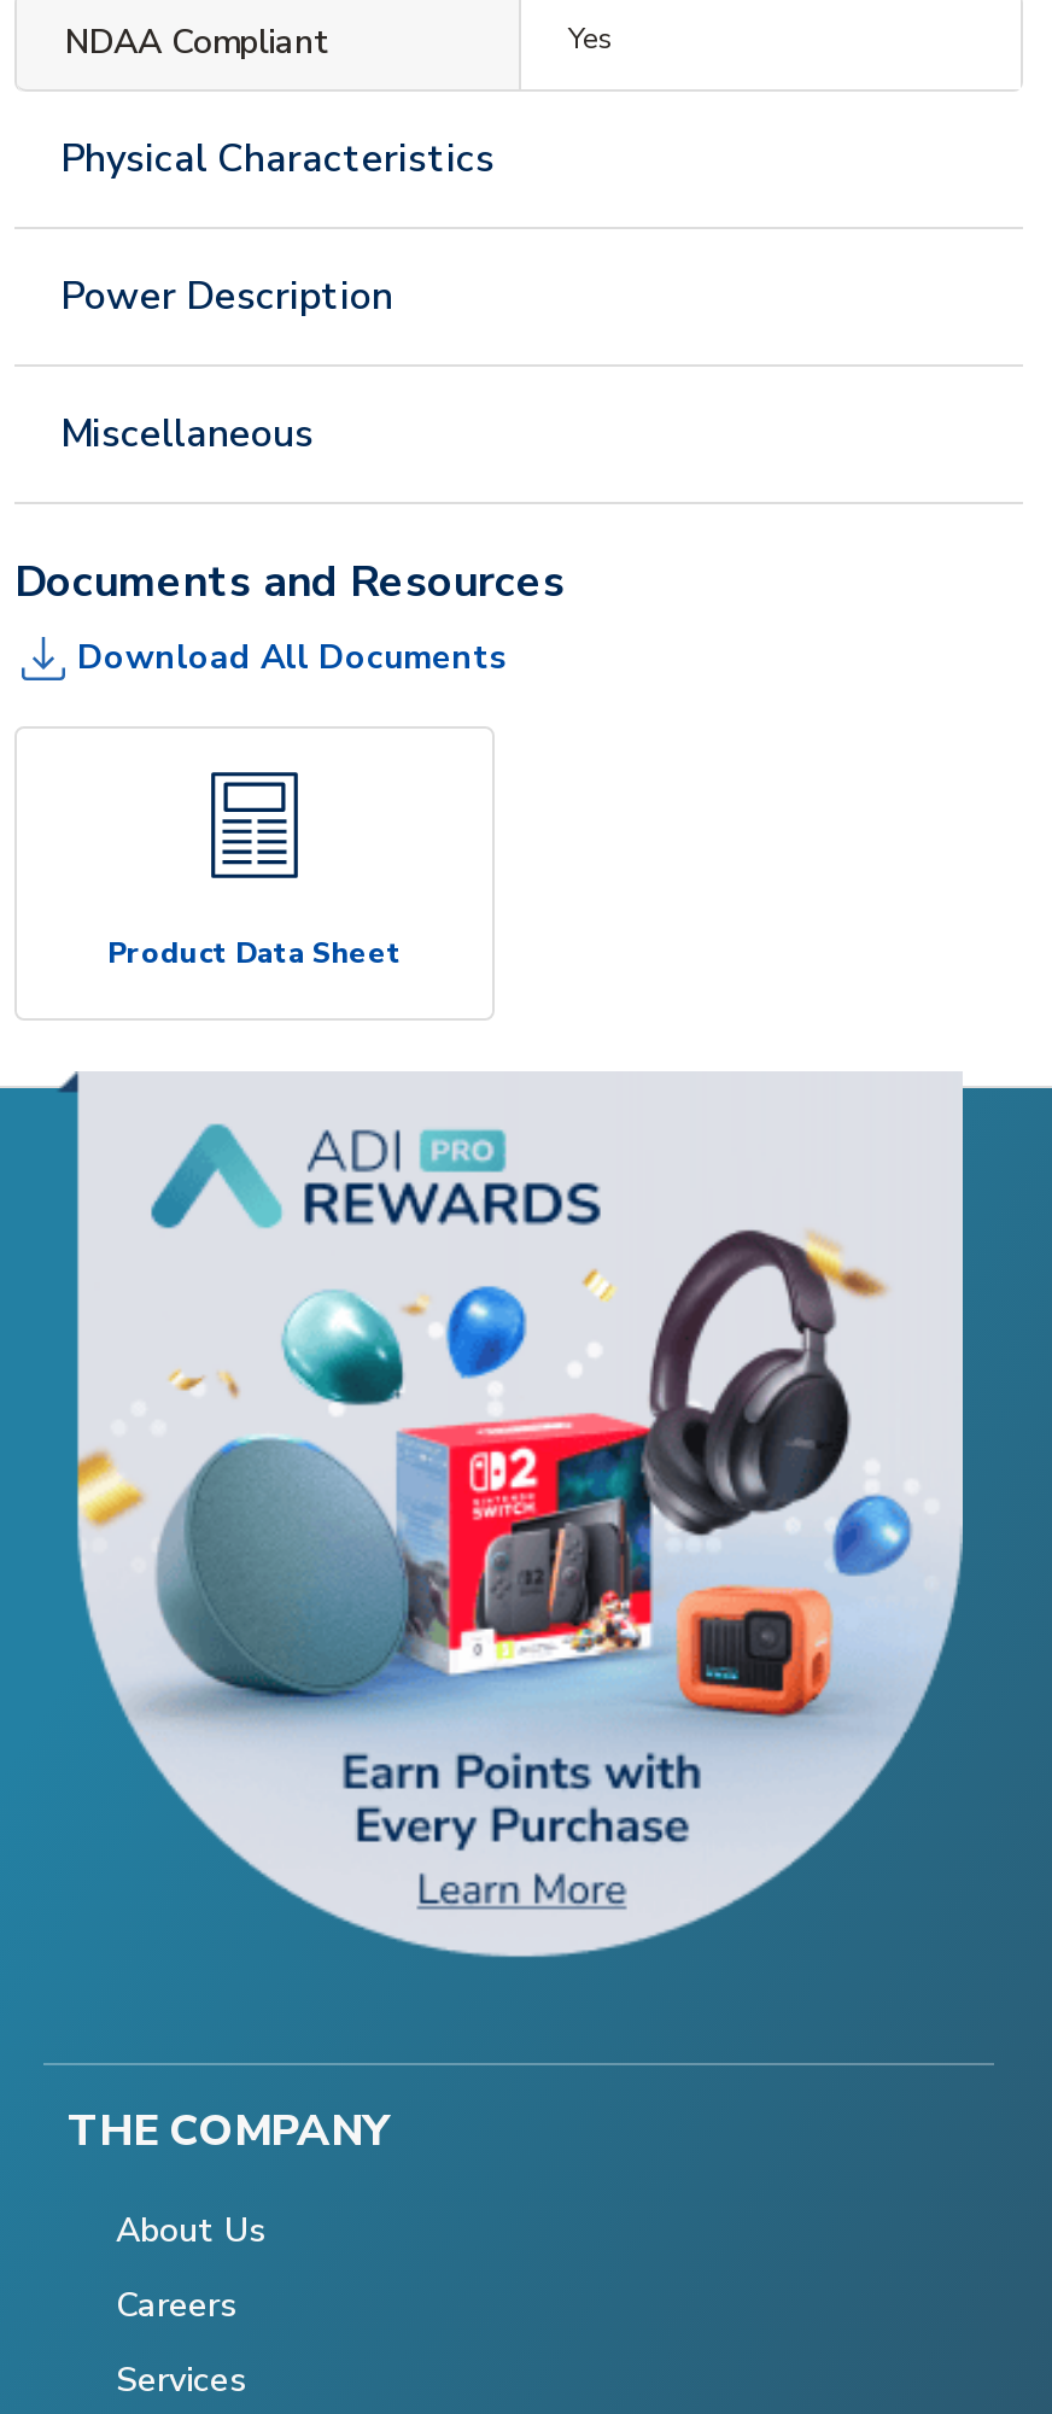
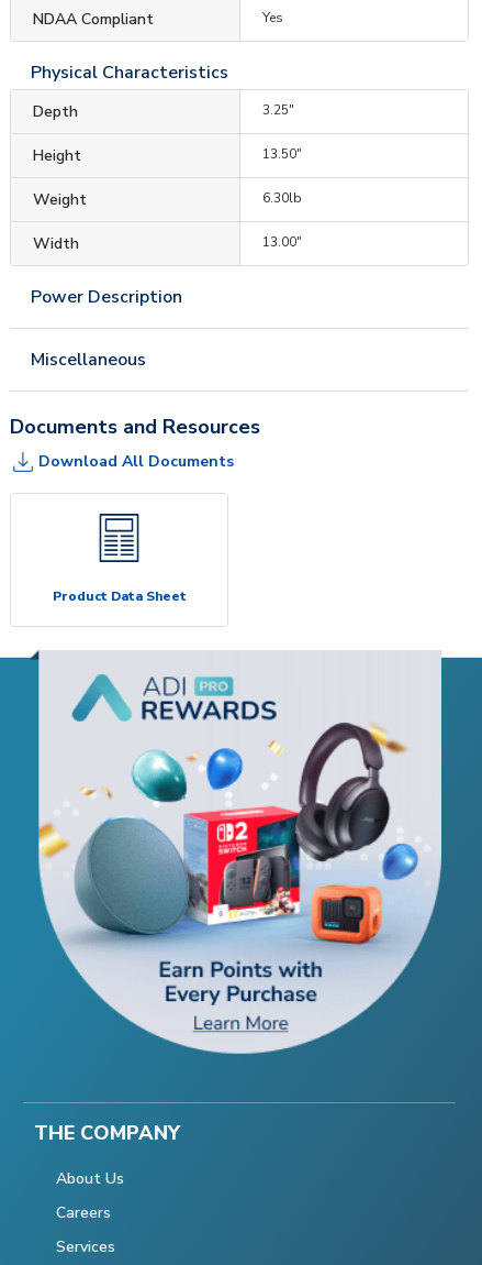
+ Depth
+ 3.25"
+ Height
+ 13.50"
+ Weight
+ 6.30lb
+ Width
+ 13.00"
